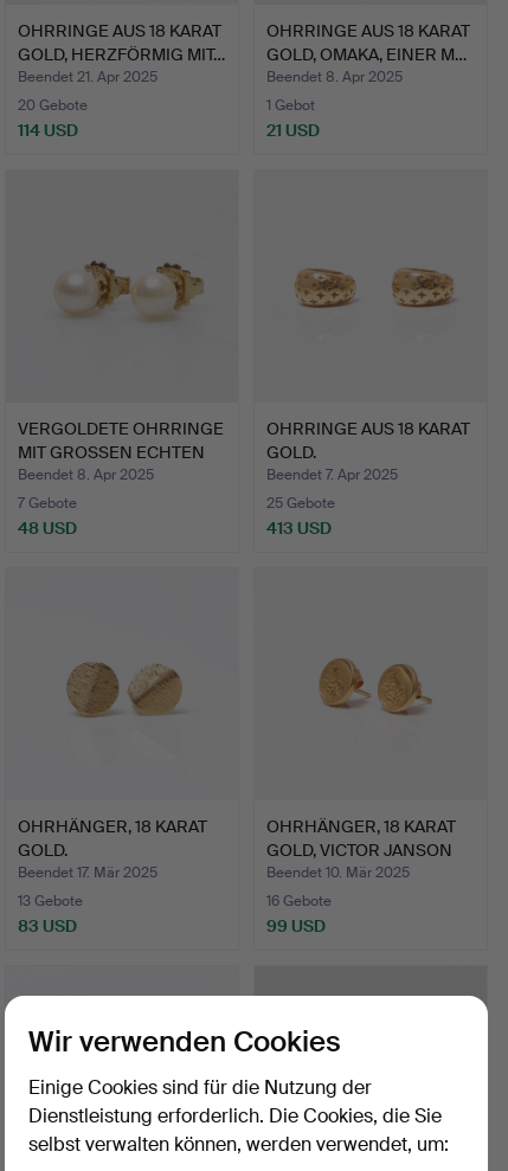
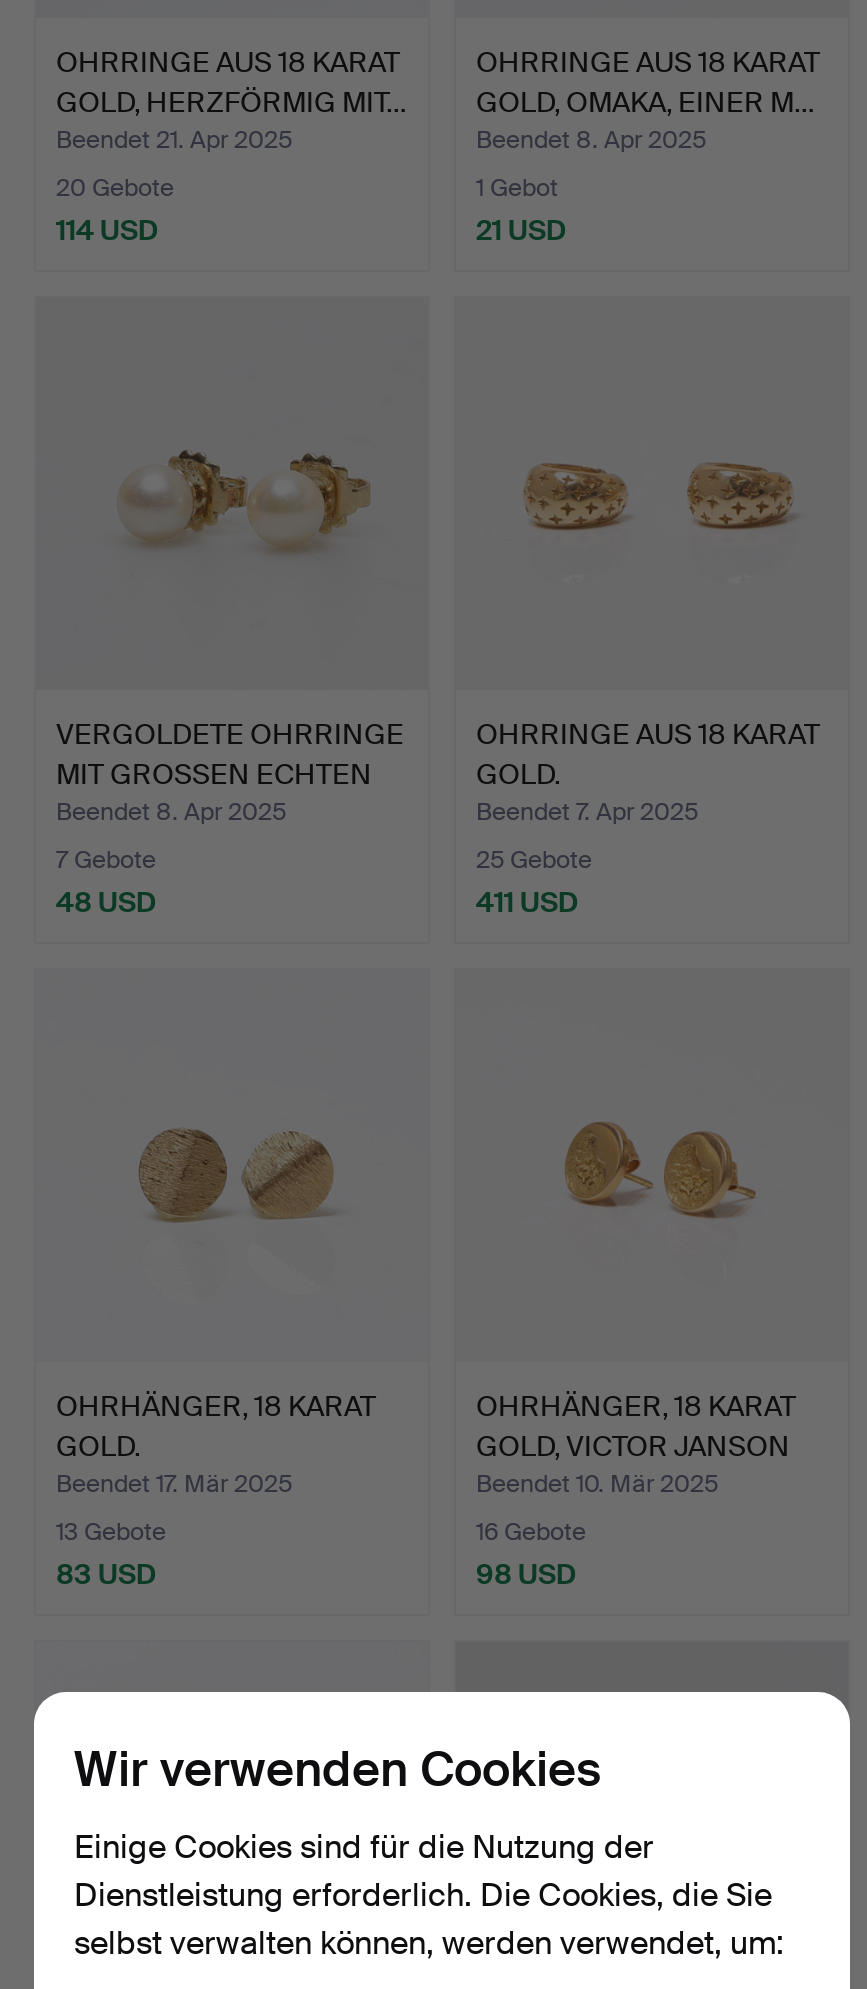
- 413 USD
+ 411 USD

- 99 USD
+ 98 USD
